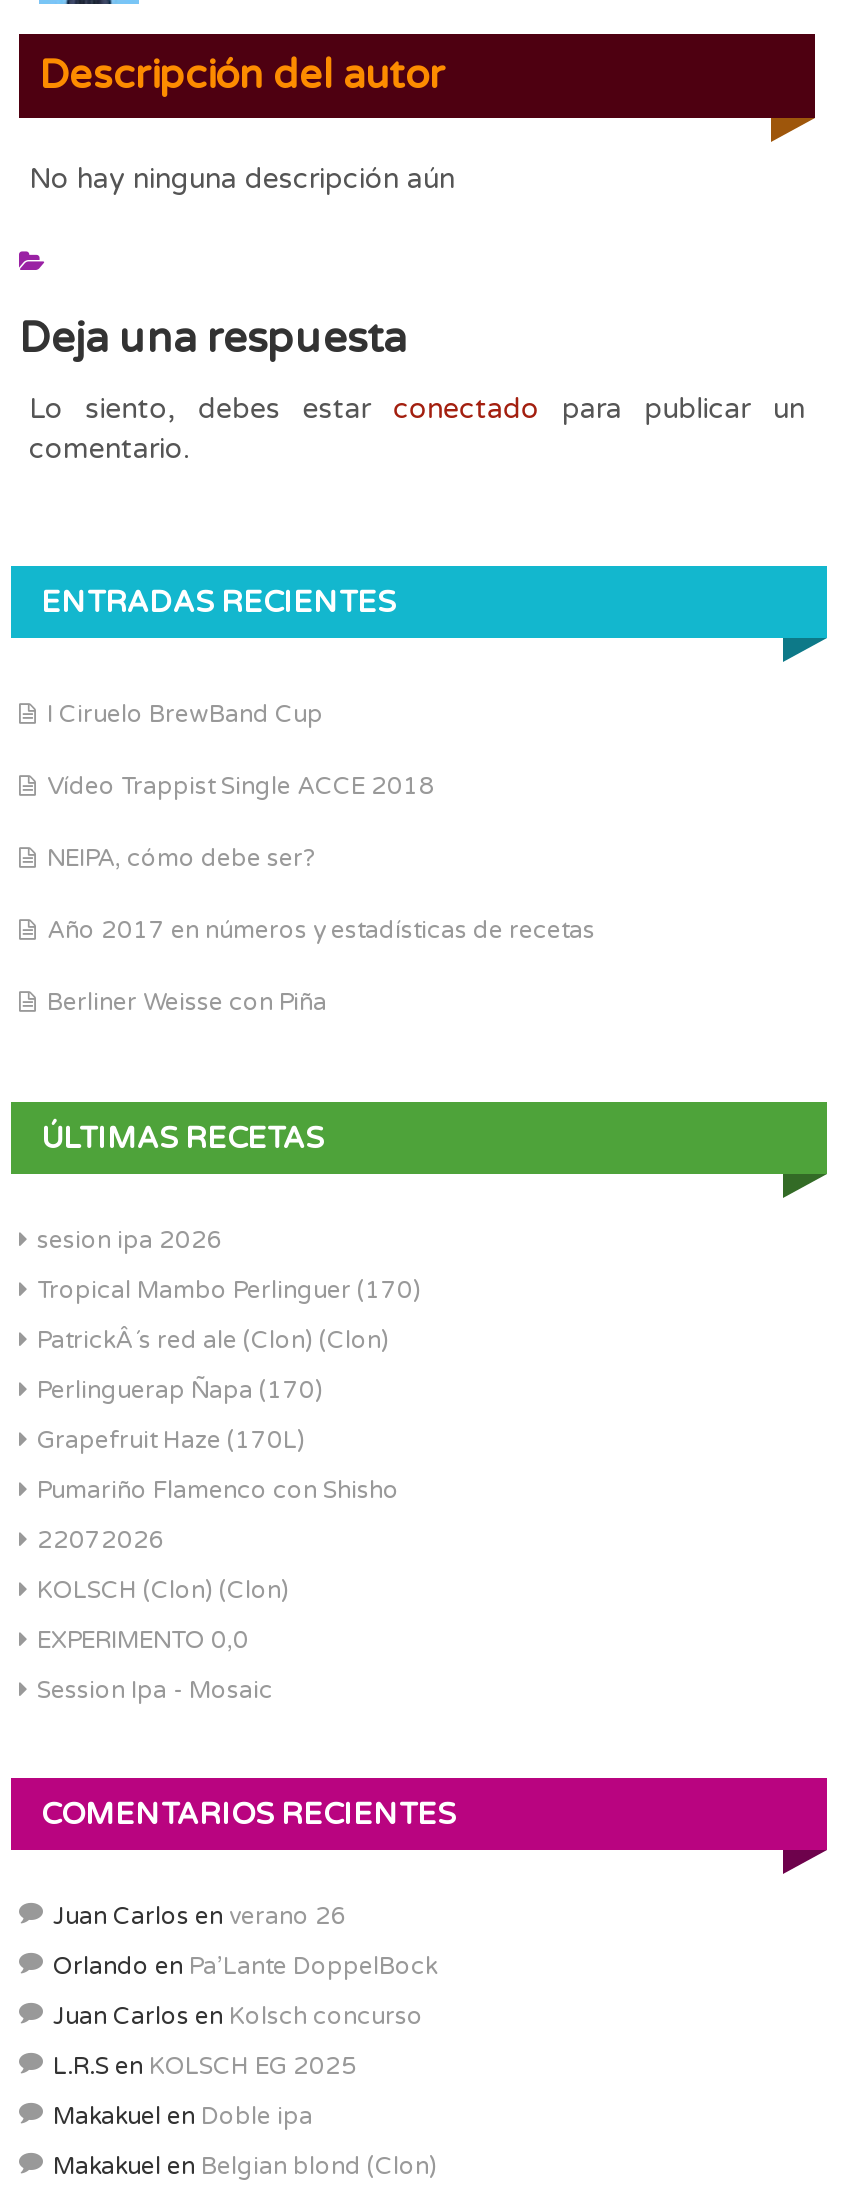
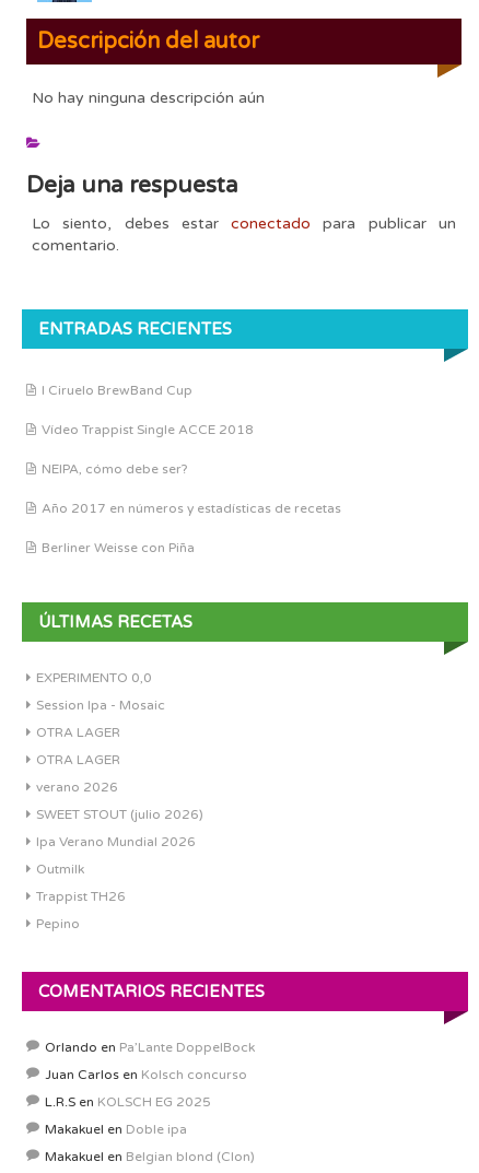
- sesion ipa 2026
- Tropical Mambo Perlinguer (170)
- PatrickÂ´s red ale (Clon) (Clon)
- Perlinguerap Ñapa (170)
- Grapefruit Haze (170L)
- Pumariño Flamenco con Shisho
- 22072026
- KOLSCH (Clon) (Clon)

moved up: EXPERIMENTO 0,0 | Session Ipa - Mosaic

+ OTRA LAGER
+ OTRA LAGER
+ verano 2026
+ SWEET STOUT (julio 2026)
+ Ipa Verano Mundial 2026
+ Outmilk
+ Trappist TH26
+ Pepino

- Juan Carlos en verano 26
